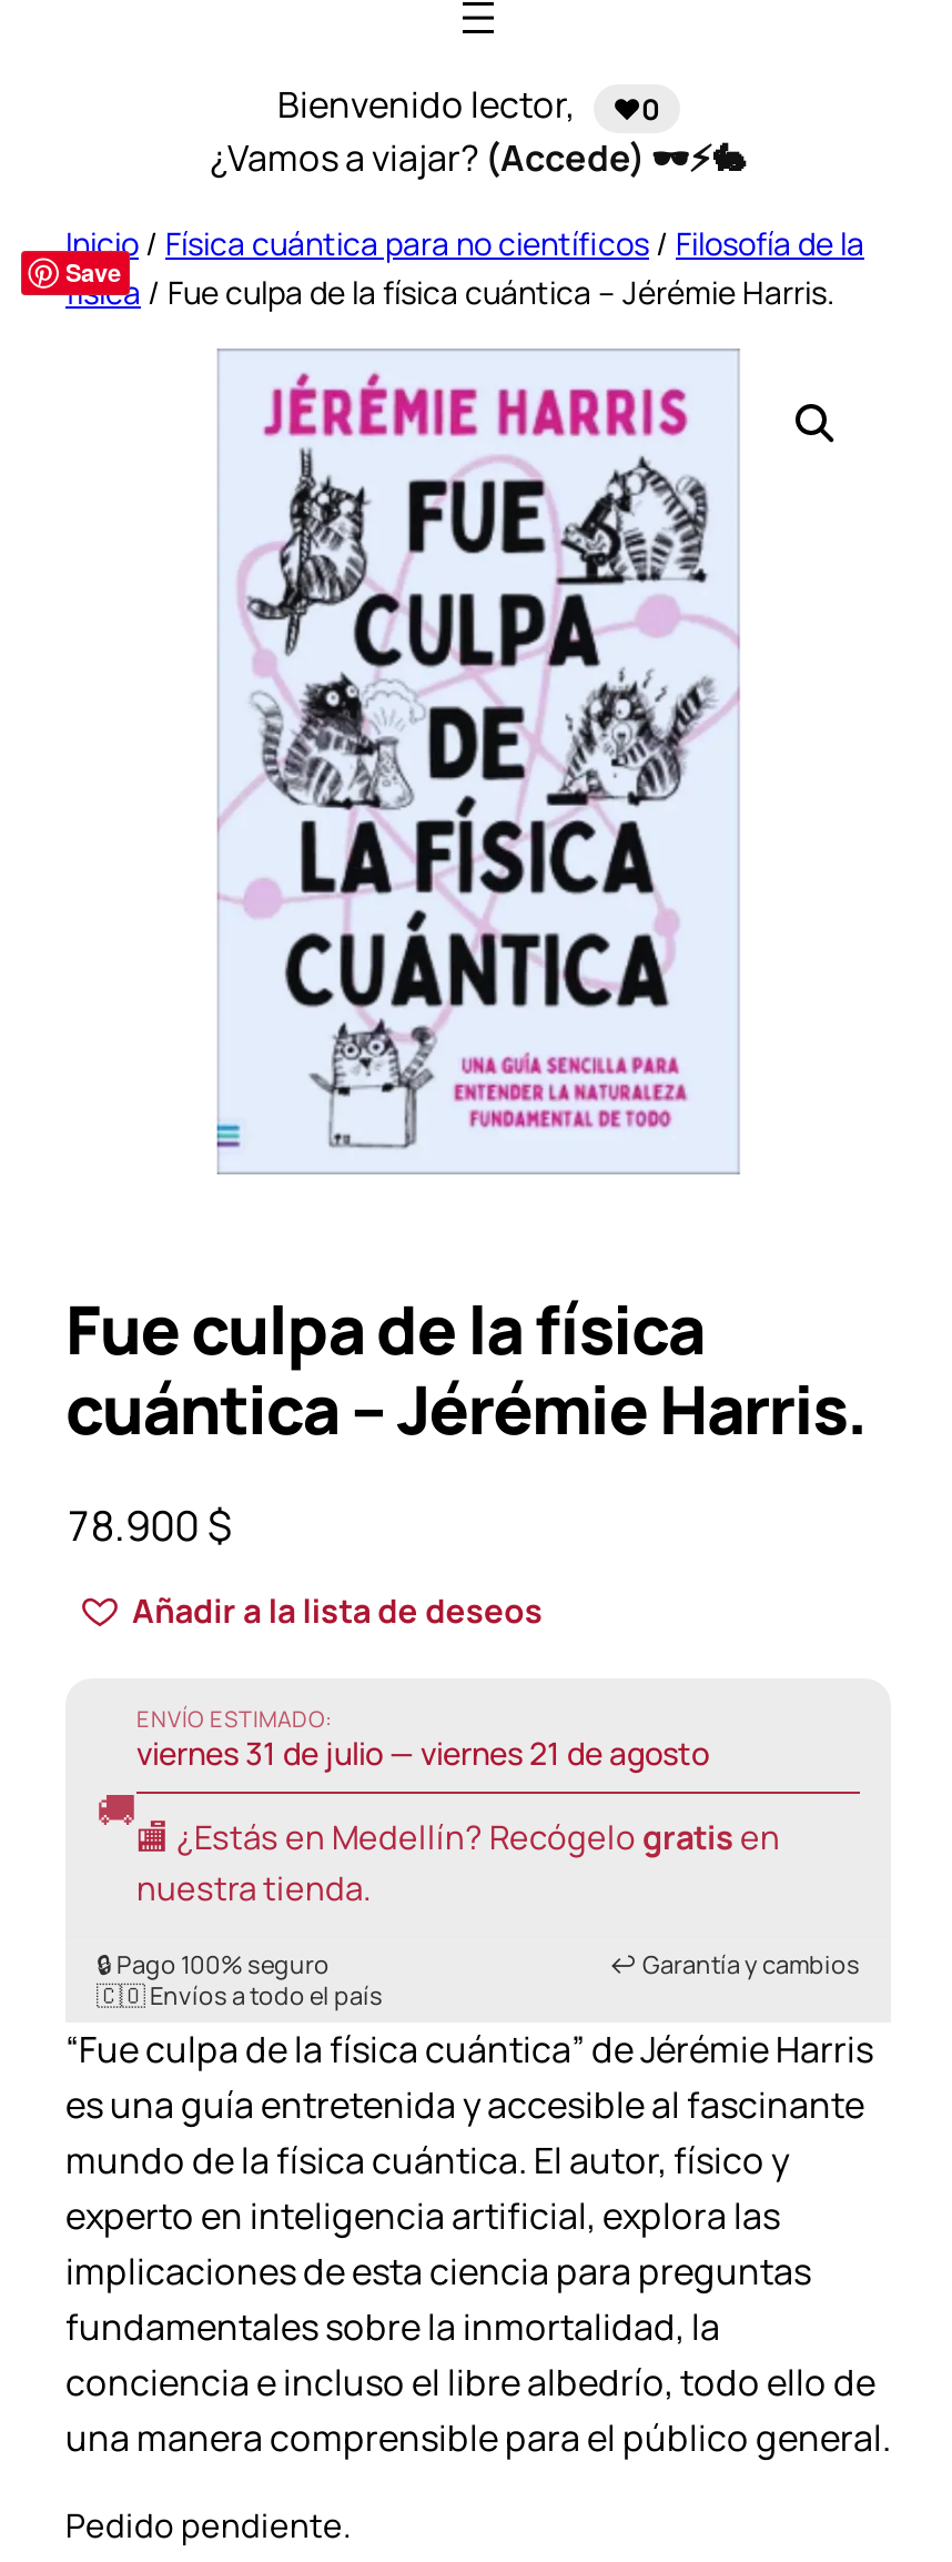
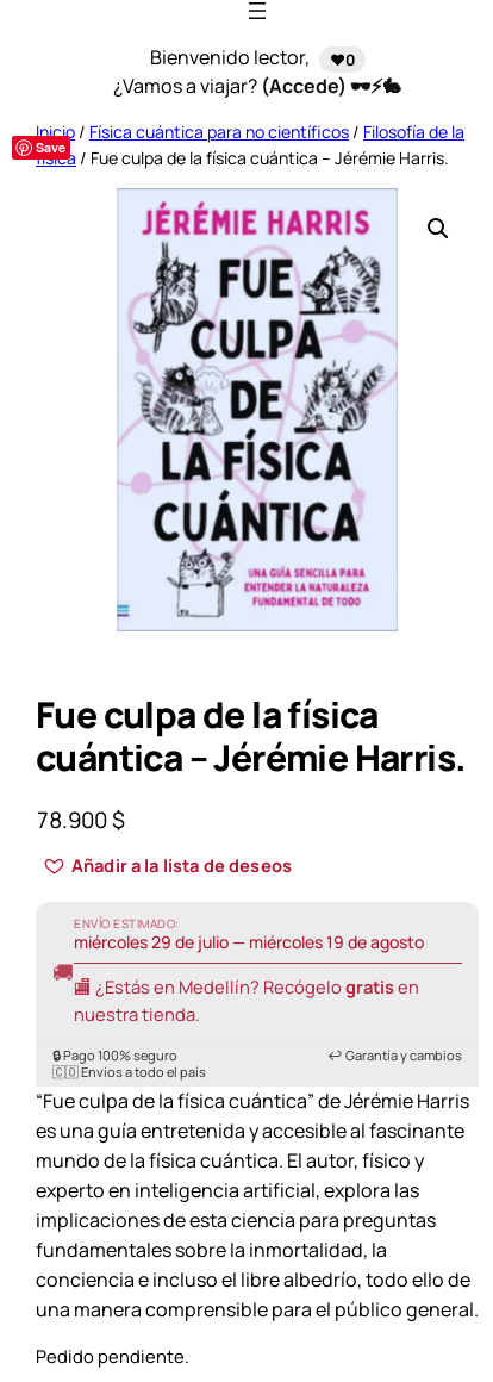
- viernes 31 de julio — viernes 21 de agosto
+ miércoles 29 de julio — miércoles 19 de agosto
